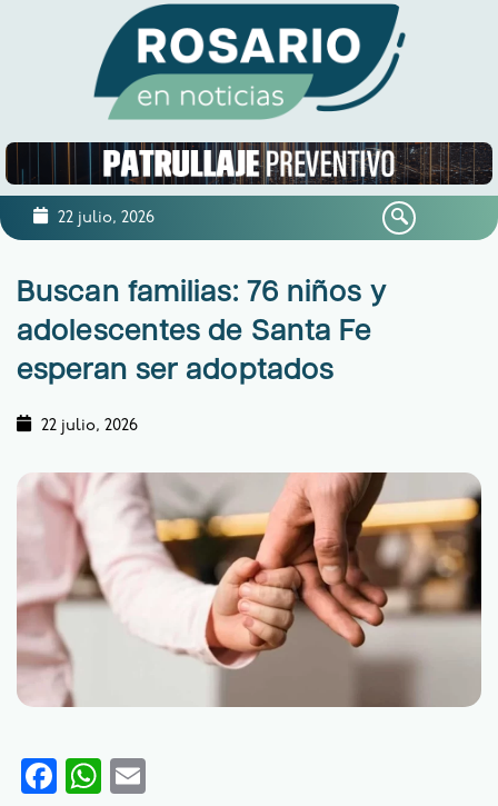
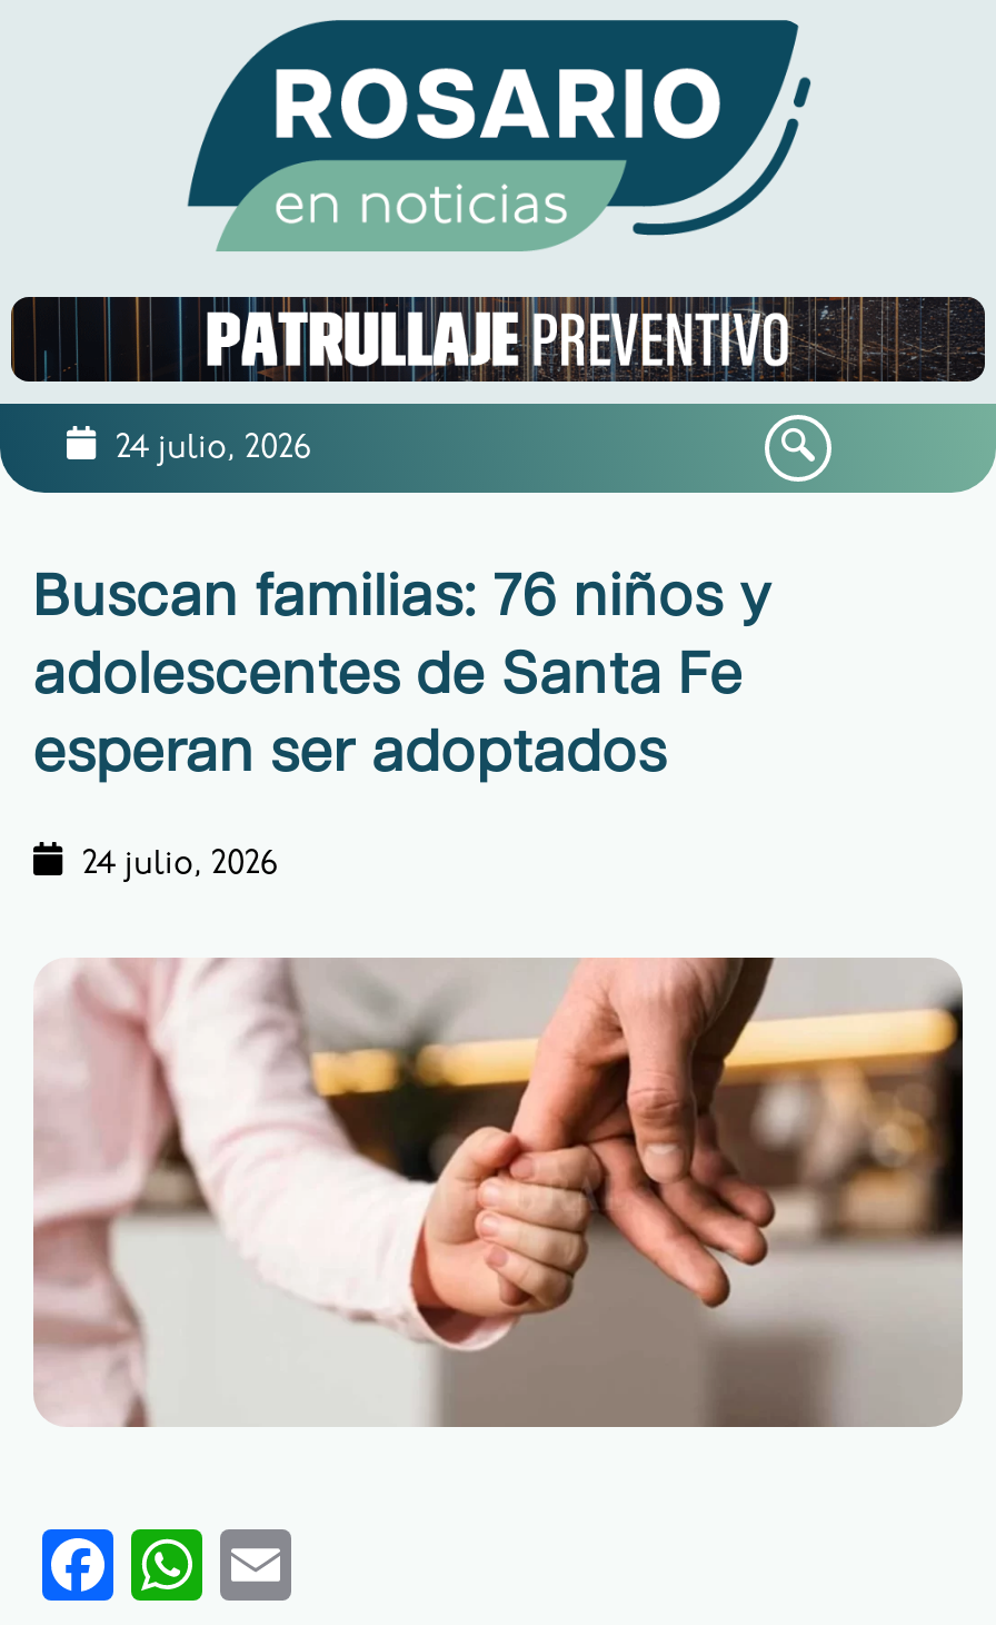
- 22 julio, 2026
+ 24 julio, 2026

- 22 julio, 2026
+ 24 julio, 2026
